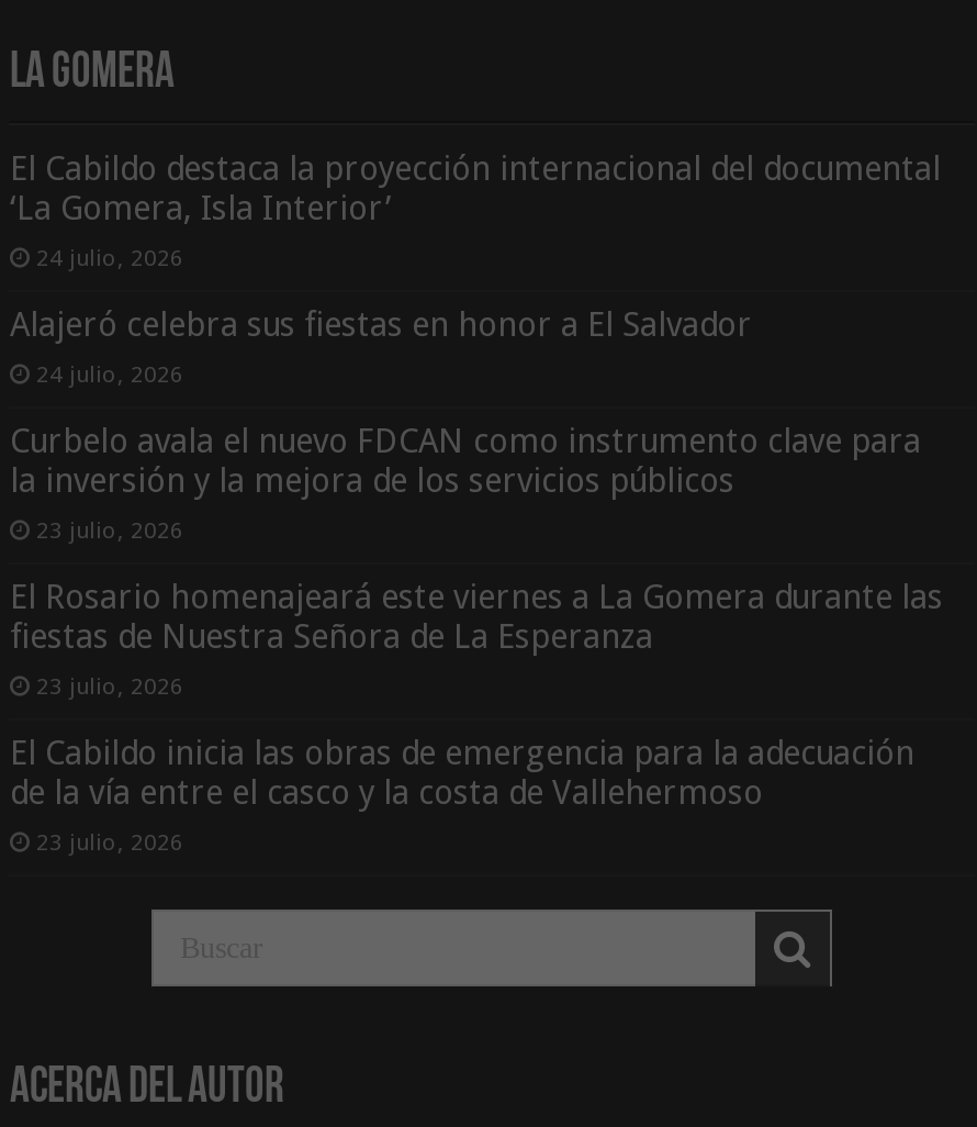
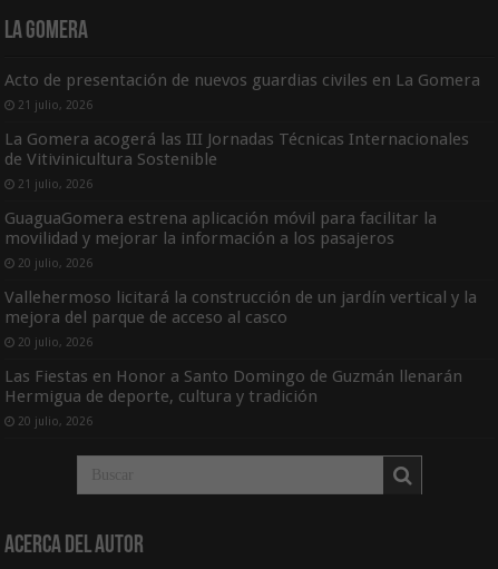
- El Cabildo destaca la proyección internacional del documental
- ‘La Gomera, Isla Interior’
- 24 julio, 2026
+ Acto de presentación de nuevos guardias civiles en La Gomera
+ 21 julio, 2026

- Alajeró celebra sus fiestas en honor a El Salvador
- 24 julio, 2026
+ La Gomera acogerá las III Jornadas Técnicas Internacionales
+ de Vitivinicultura Sostenible
+ 21 julio, 2026

- Curbelo avala el nuevo FDCAN como instrumento clave para
- la inversión y la mejora de los servicios públicos
- 23 julio, 2026
+ GuaguaGomera estrena aplicación móvil para facilitar la
+ movilidad y mejorar la información a los pasajeros
+ 20 julio, 2026

- El Rosario homenajeará este viernes a La Gomera durante las
- fiestas de Nuestra Señora de La Esperanza
- 23 julio, 2026
+ Vallehermoso licitará la construcción de un jardín vertical y la
+ mejora del parque de acceso al casco
+ 20 julio, 2026

- El Cabildo inicia las obras de emergencia para la adecuación
- de la vía entre el casco y la costa de Vallehermoso
- 23 julio, 2026
+ Las Fiestas en Honor a Santo Domingo de Guzmán llenarán
+ Hermigua de deporte, cultura y tradición
+ 20 julio, 2026
